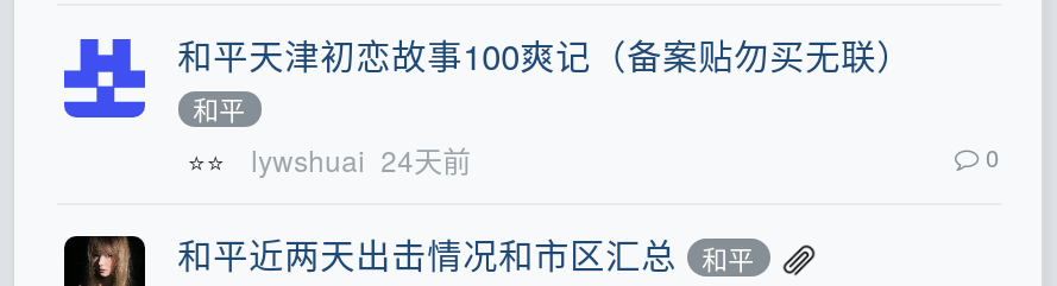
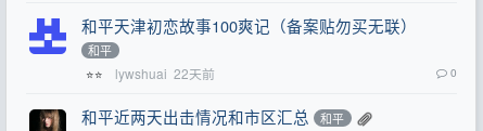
- lywshuai 24天前
+ lywshuai 22天前
